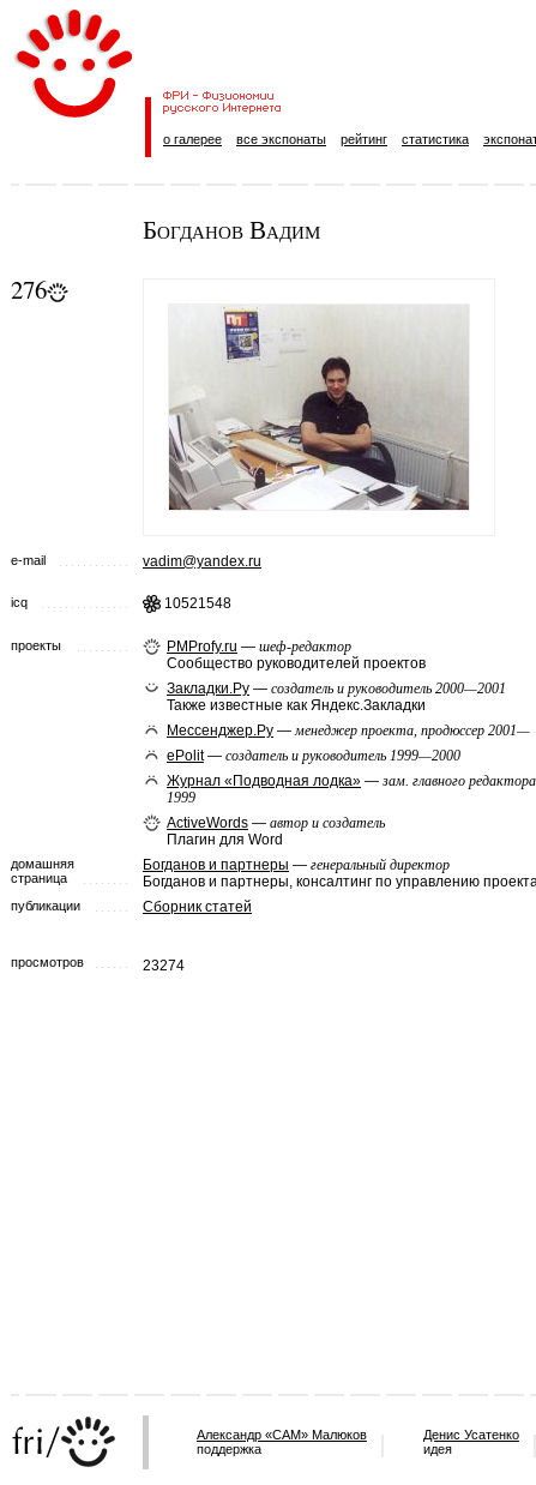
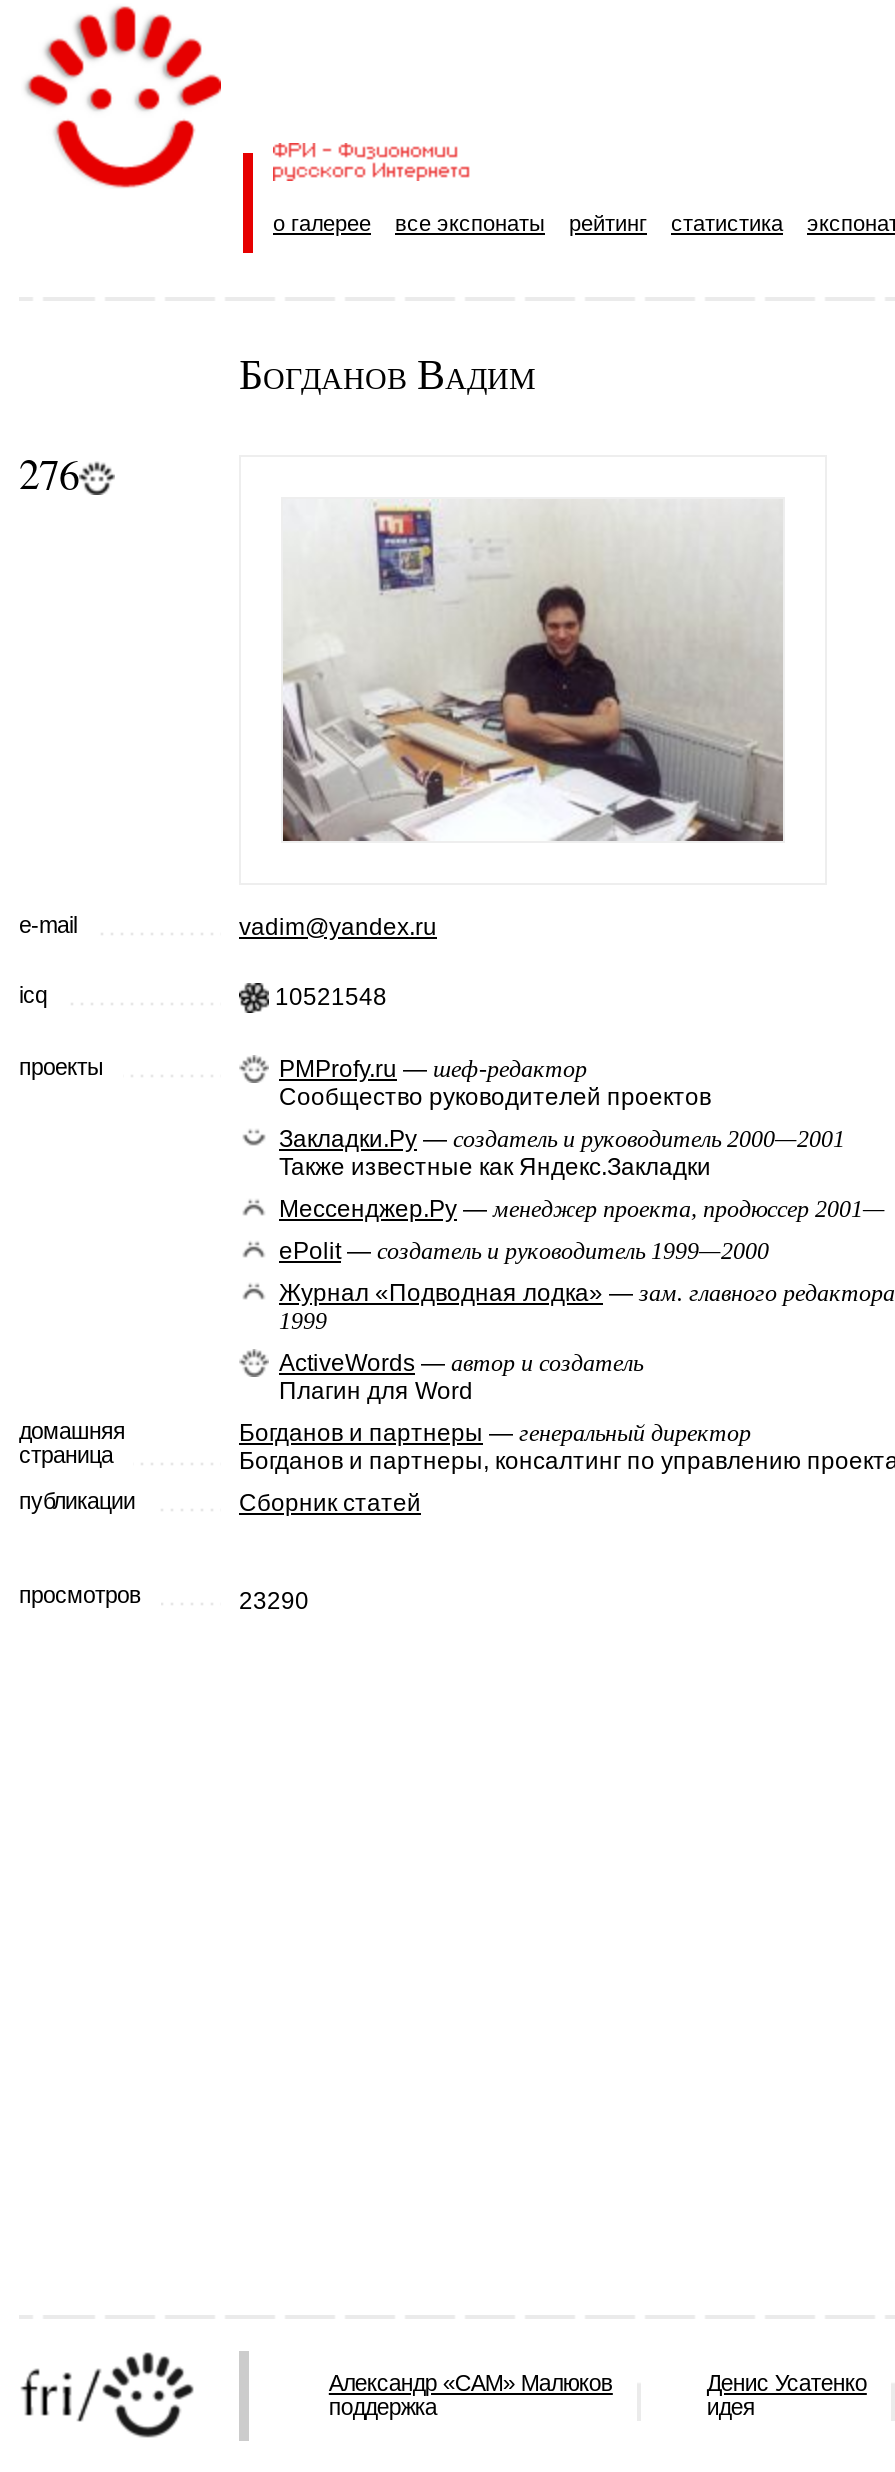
- 23274
+ 23290
